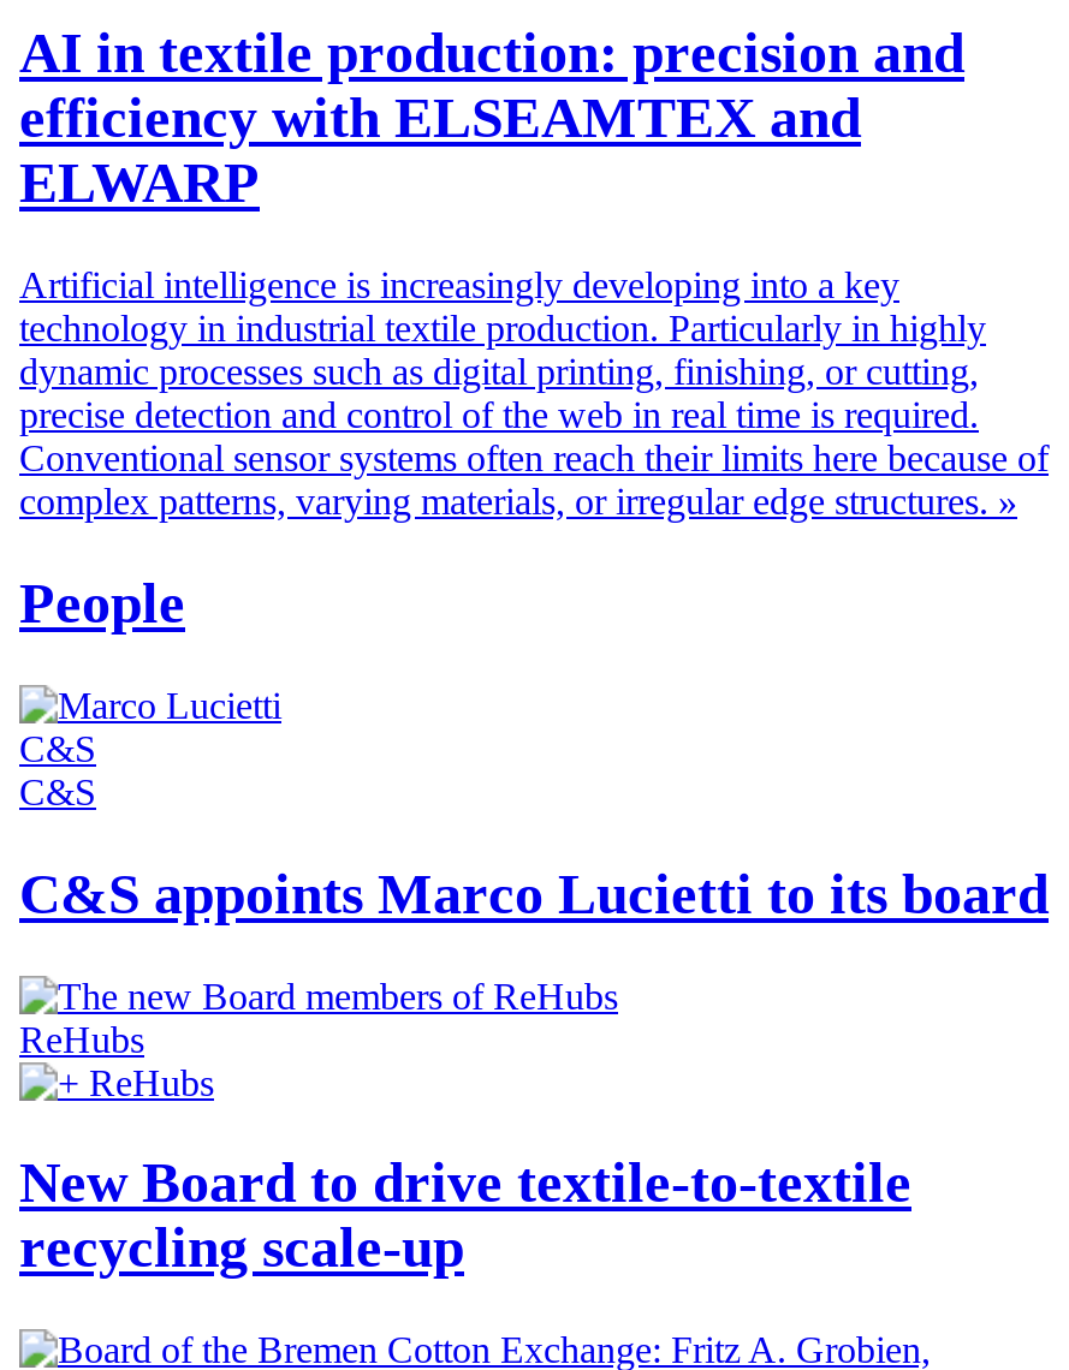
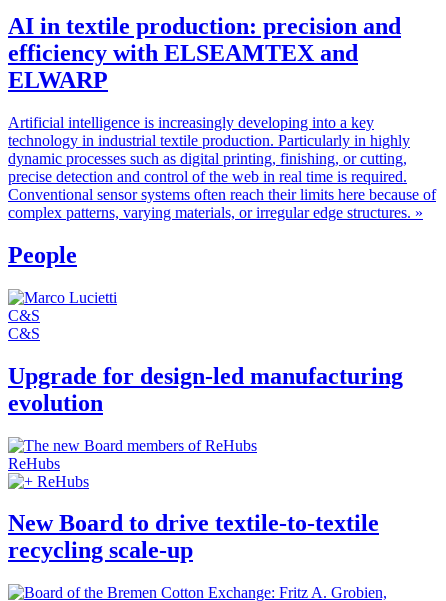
- C&S appoints Marco Lucietti to its board
+ Upgrade for design-led manufacturing
+ evolution
